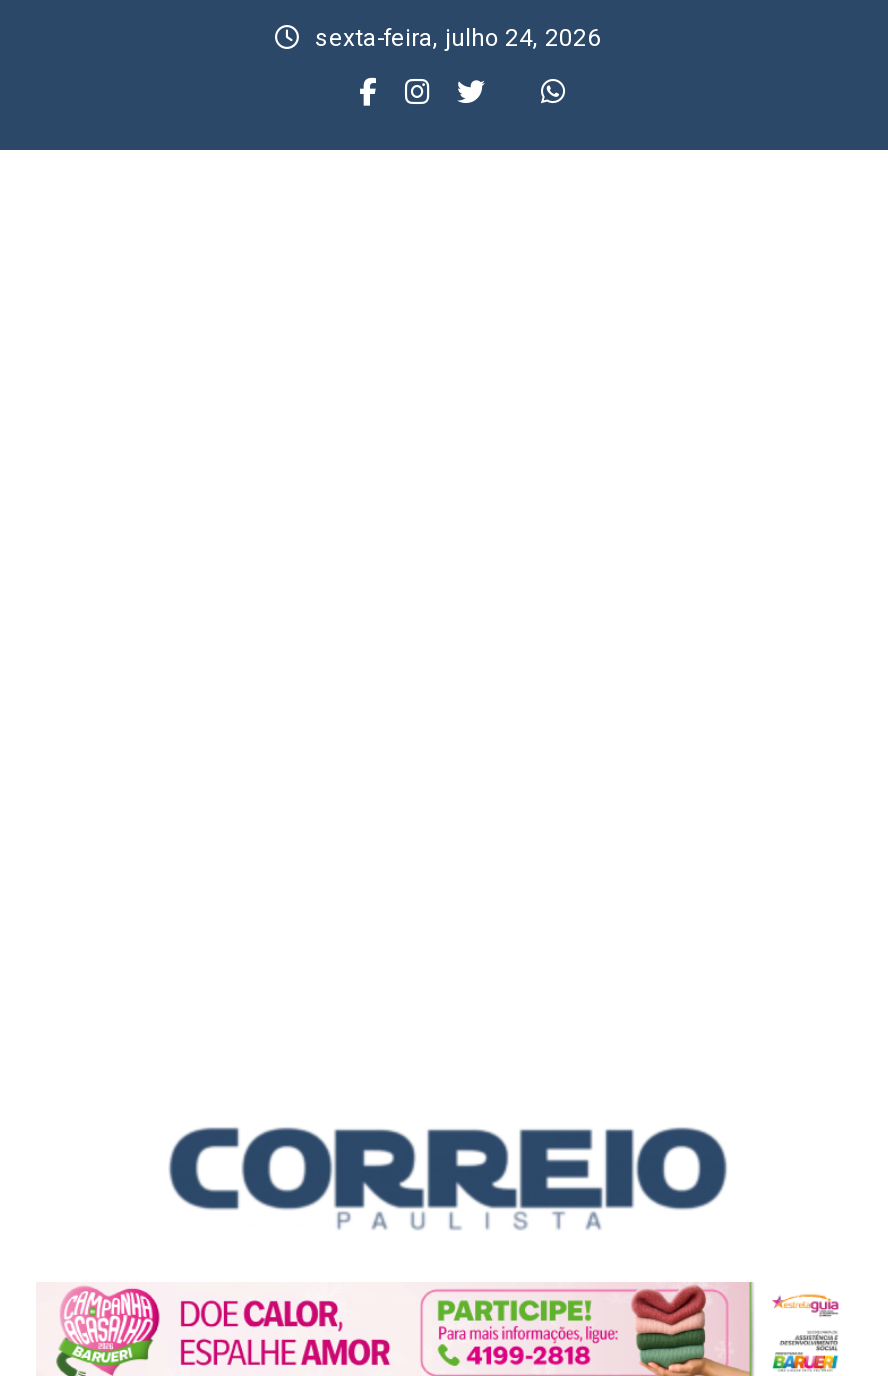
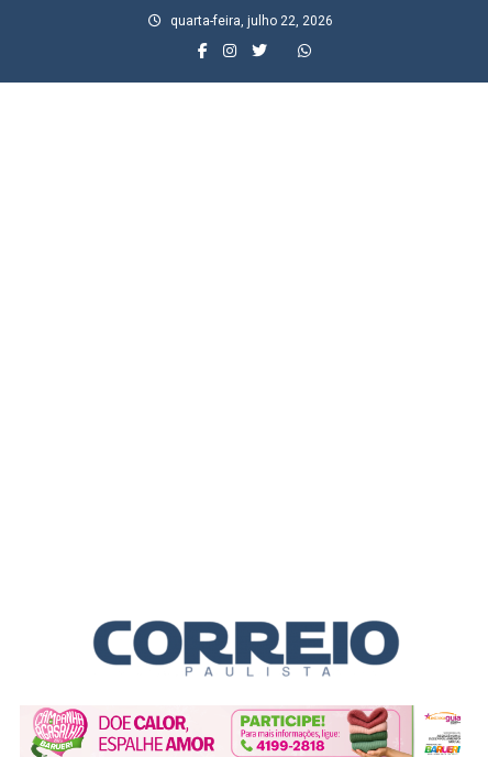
- sexta-feira, julho 24, 2026
+ quarta-feira, julho 22, 2026
